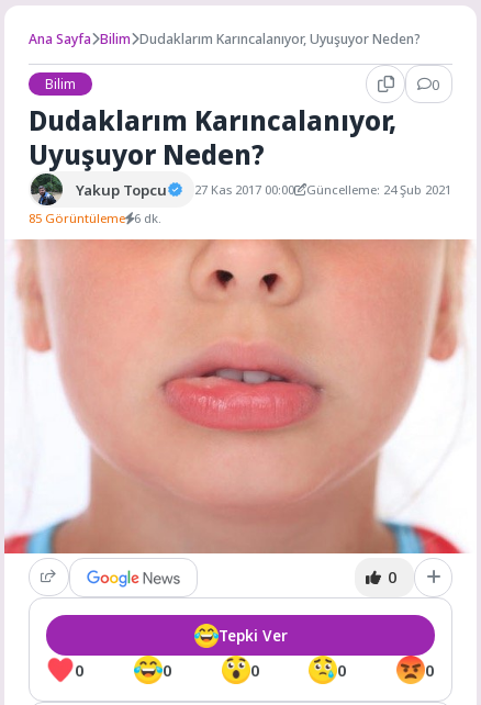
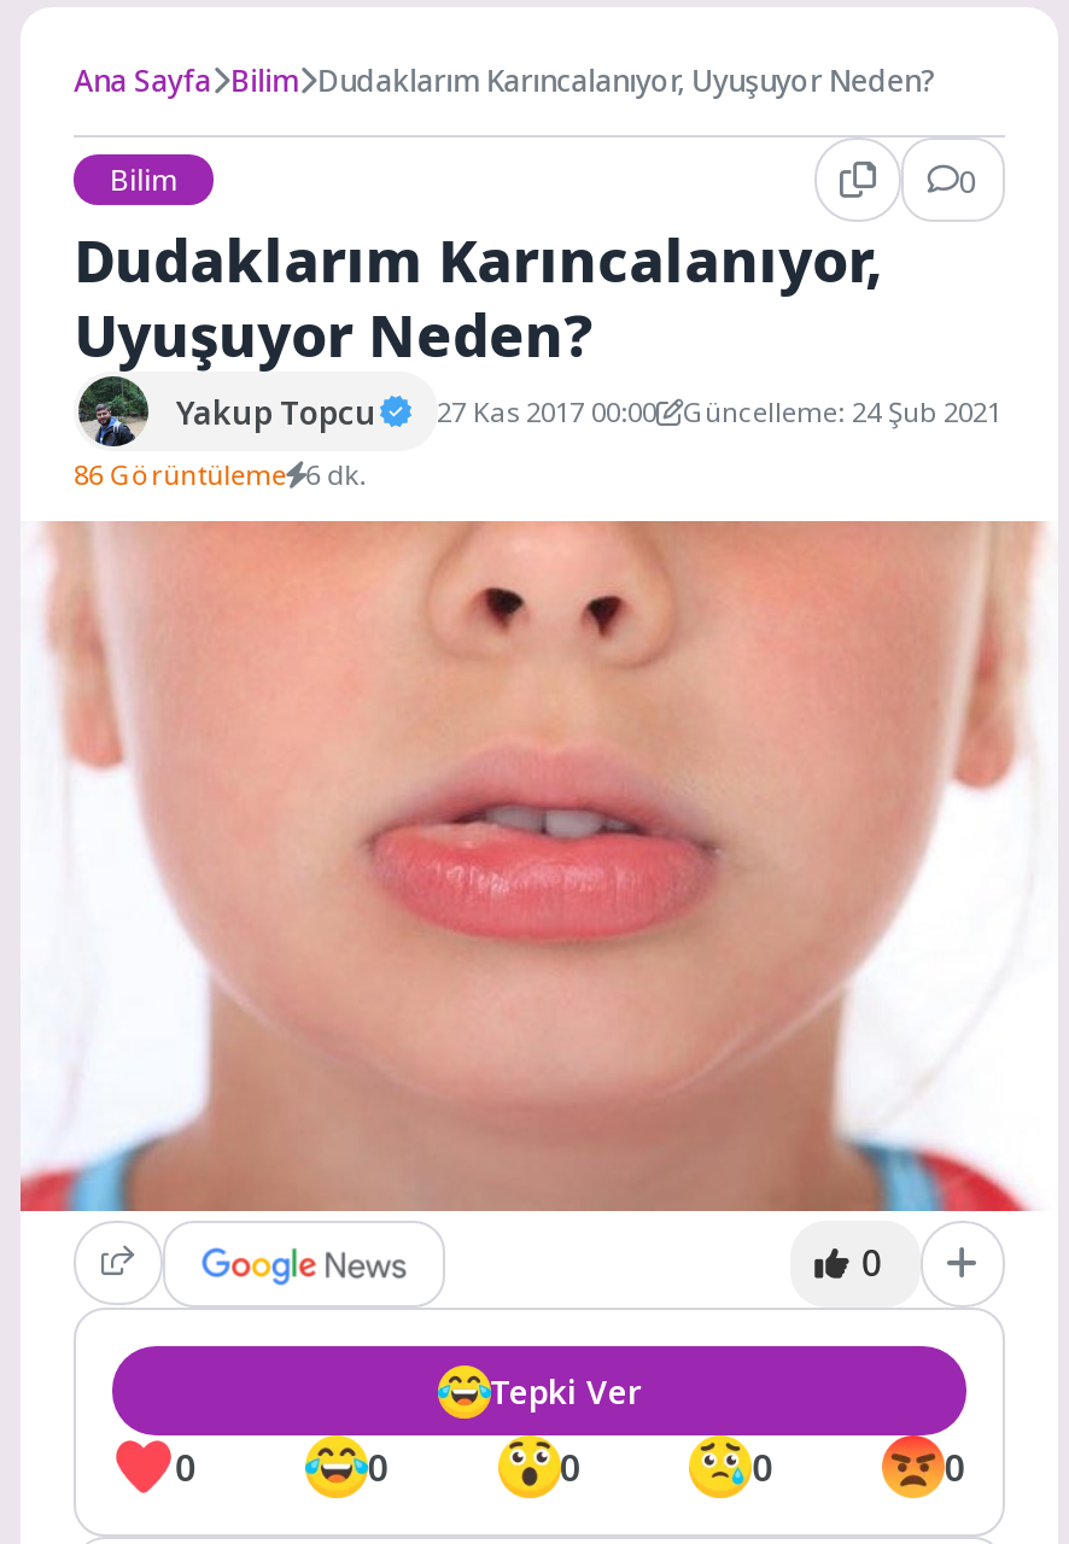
- 85 Görüntüleme 6 dk.
+ 86 Görüntüleme 6 dk.
